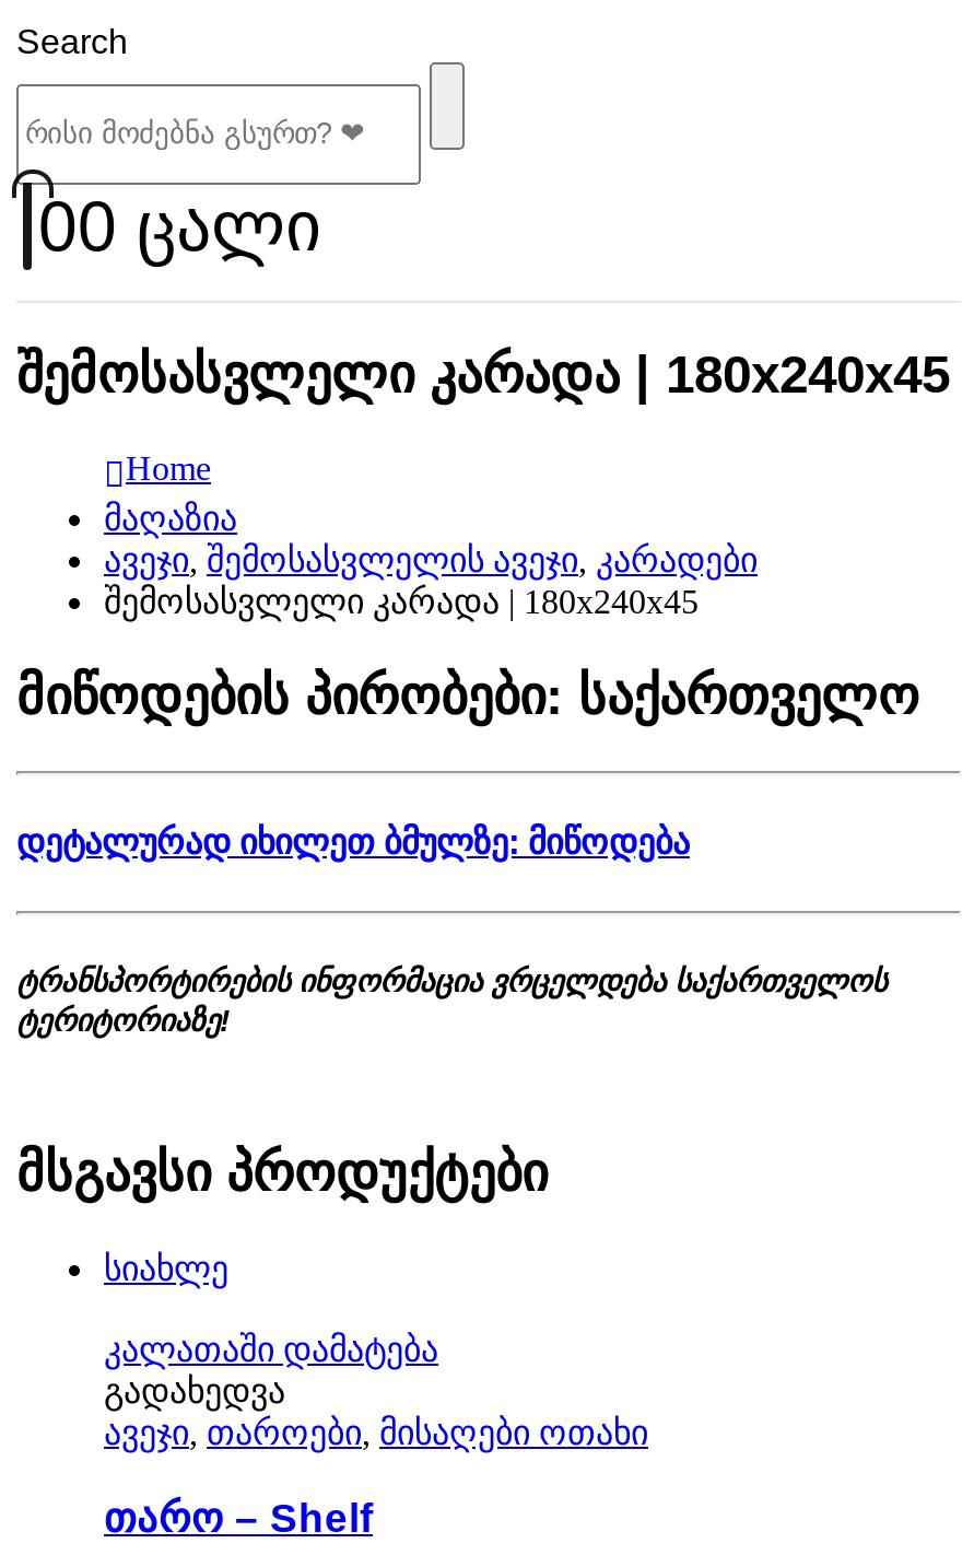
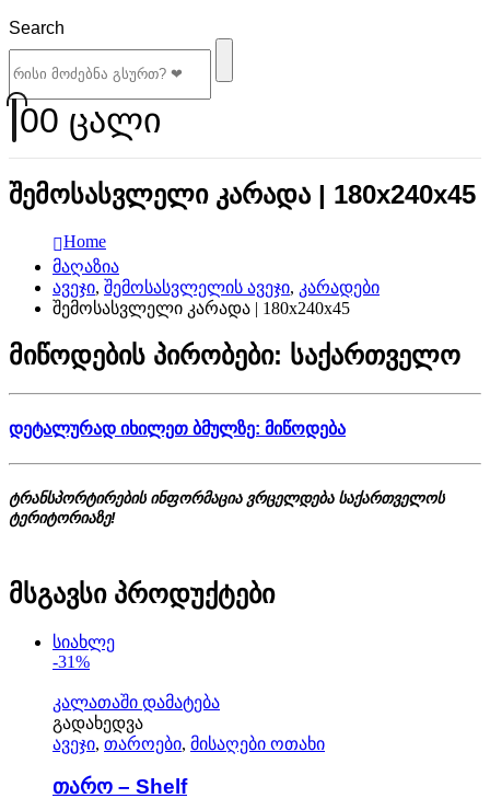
+ -31%
